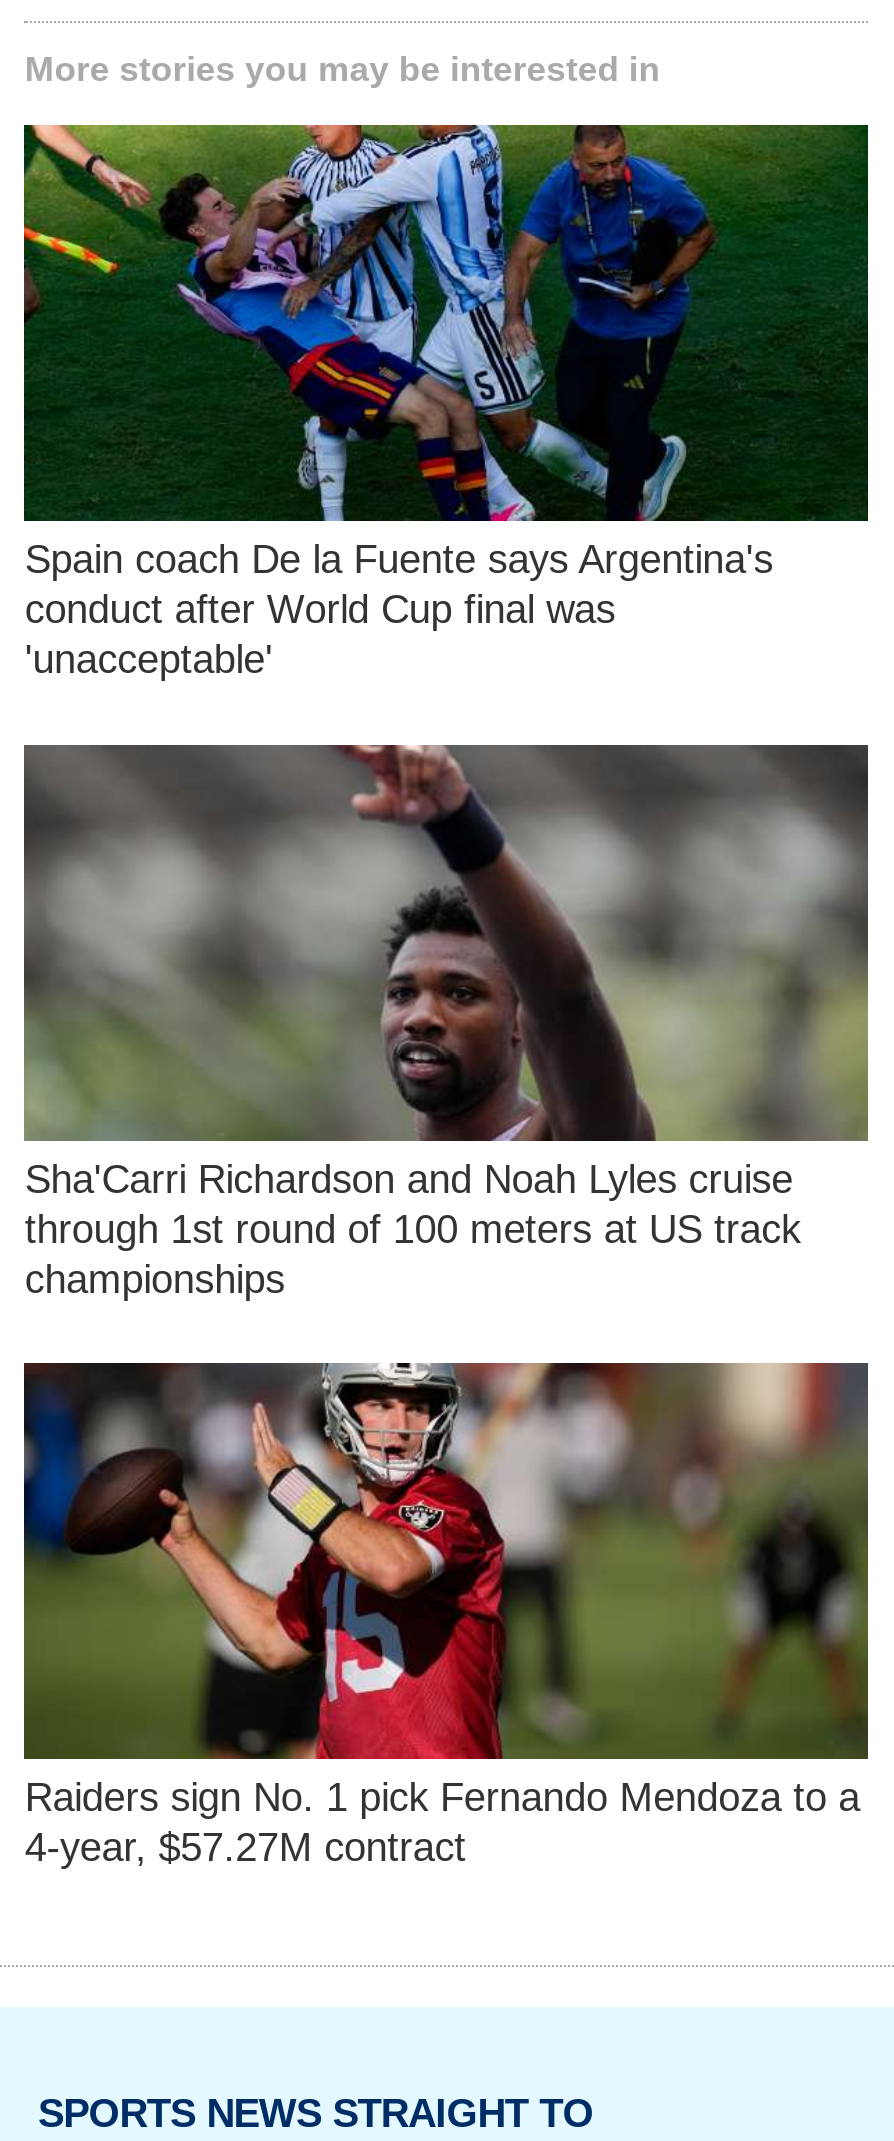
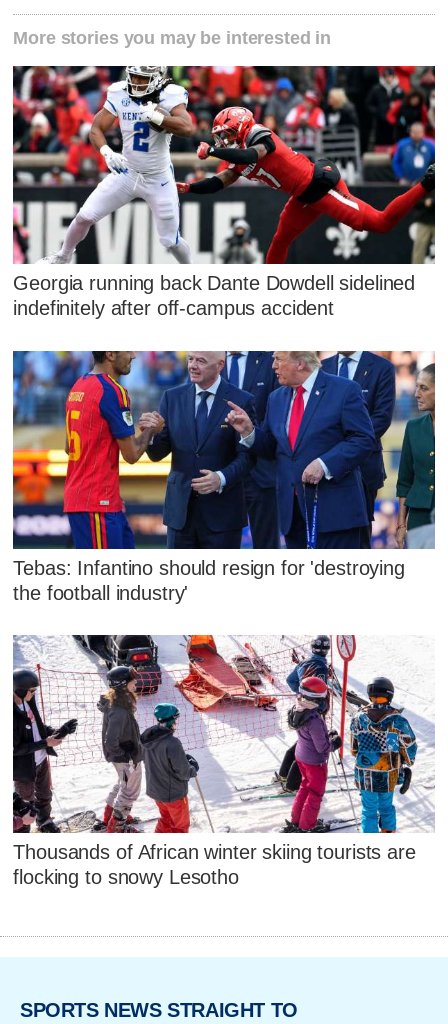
- [image]
- Spain coach De la Fuente says Argentina's
- conduct after World Cup final was
- 'unacceptable'
+ [image]
+ Georgia running back Dante Dowdell sidelined
+ indefinitely after off-campus accident

- [image]
- Sha'Carri Richardson and Noah Lyles cruise
- through 1st round of 100 meters at US track
- championships
+ [image]
+ Tebas: Infantino should resign for 'destroying
+ the football industry'

- [image]
- Raiders sign No. 1 pick Fernando Mendoza to a
- 4-year, $57.27M contract
+ [image]
+ Thousands of African winter skiing tourists are
+ flocking to snowy Lesotho
